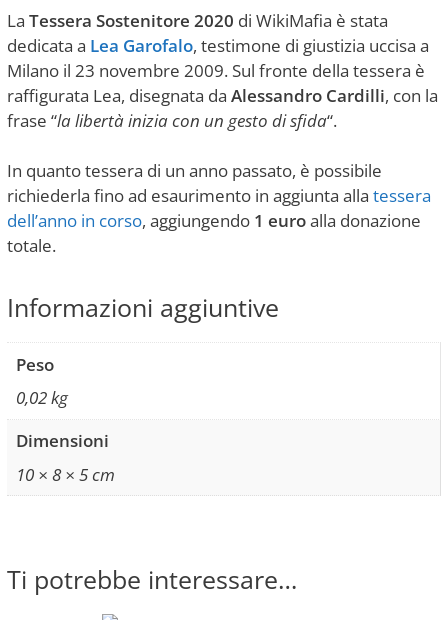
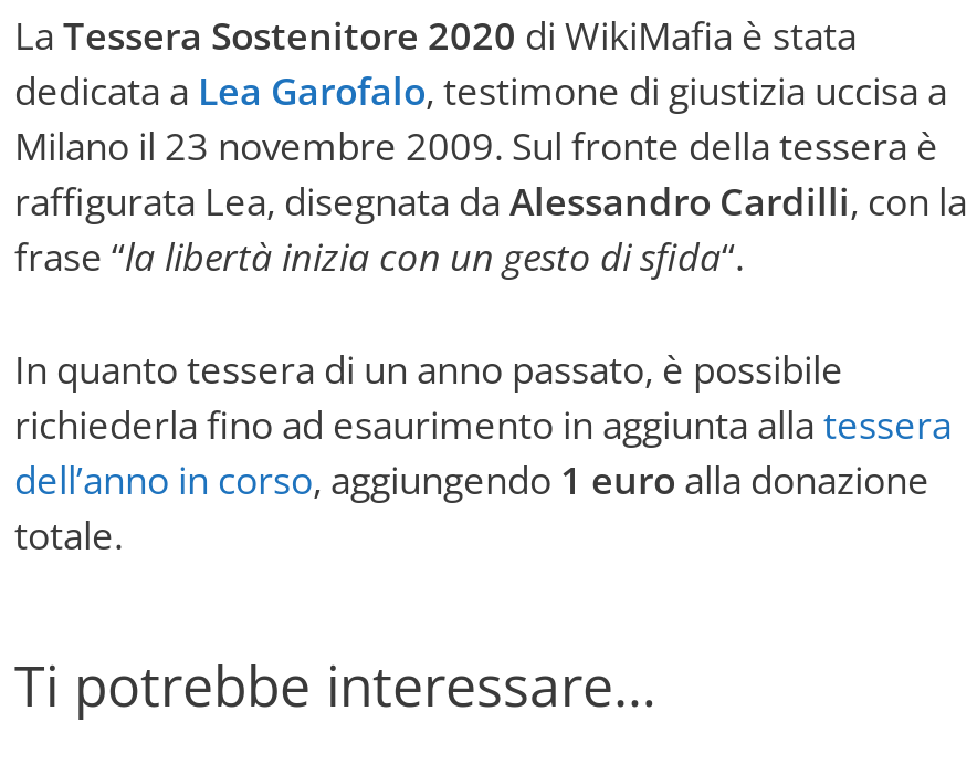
- Informazioni aggiuntive
- Peso
- 0,02 kg
- Dimensioni
- 10 × 8 × 5 cm
